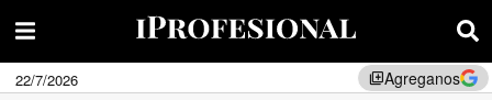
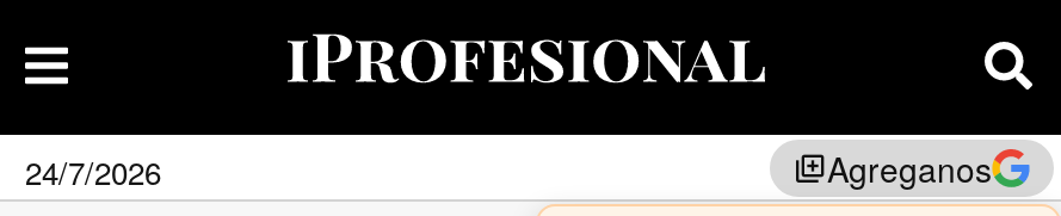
- 22/7/2026
+ 24/7/2026
